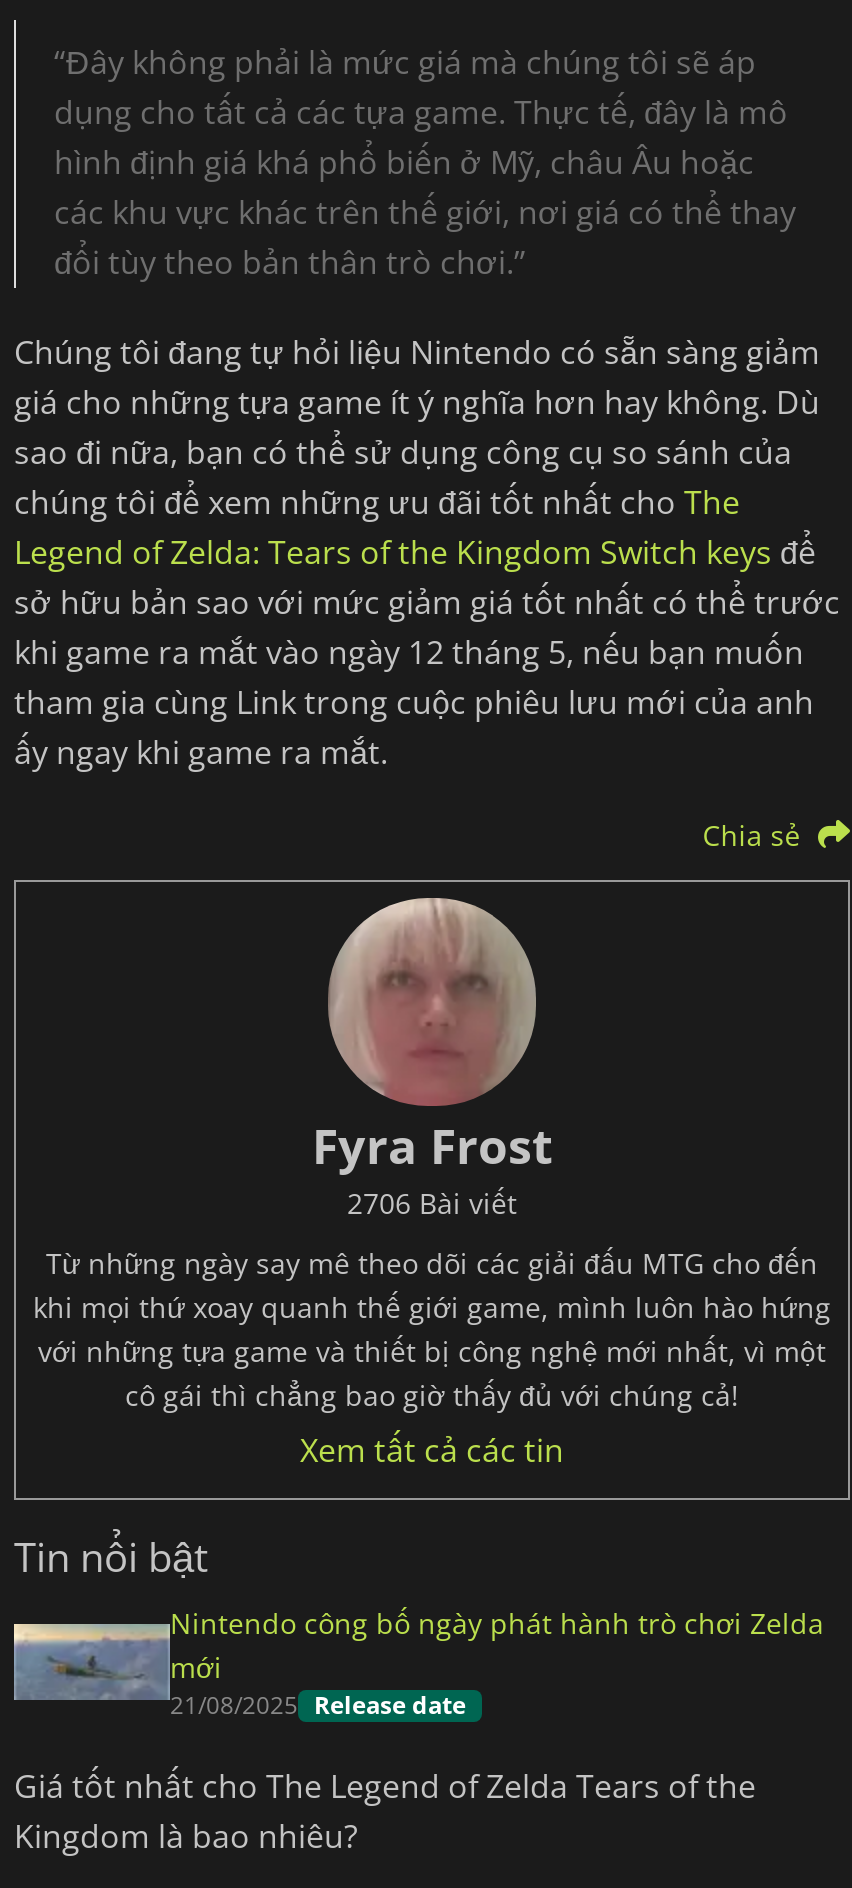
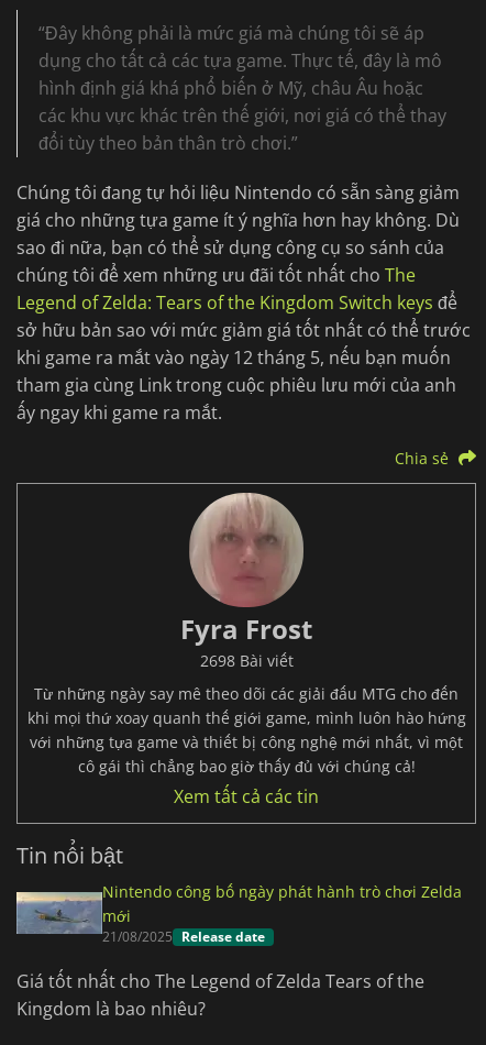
- 2706 Bài viết
+ 2698 Bài viết
